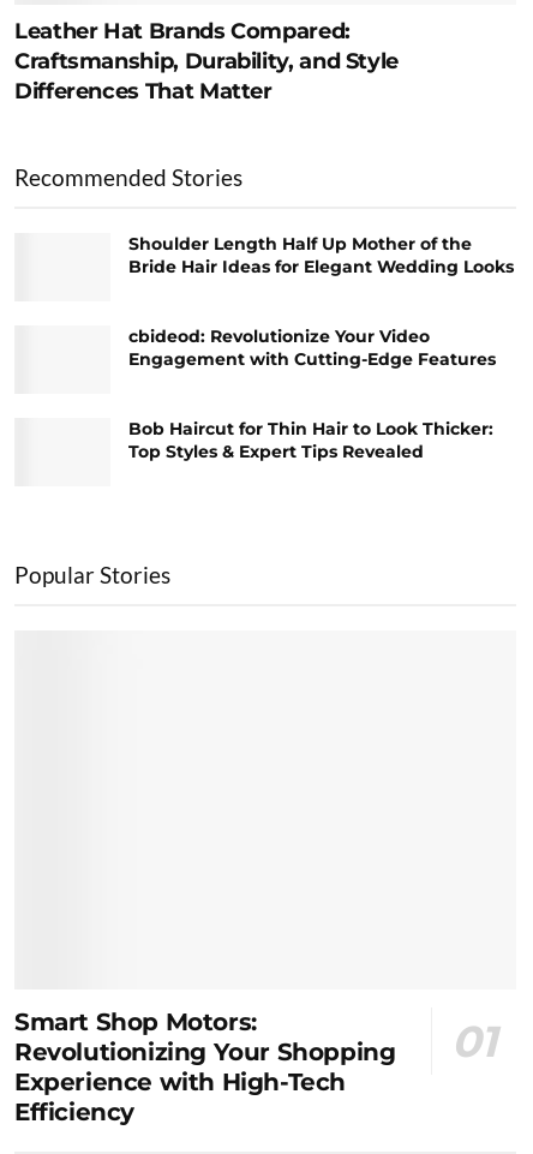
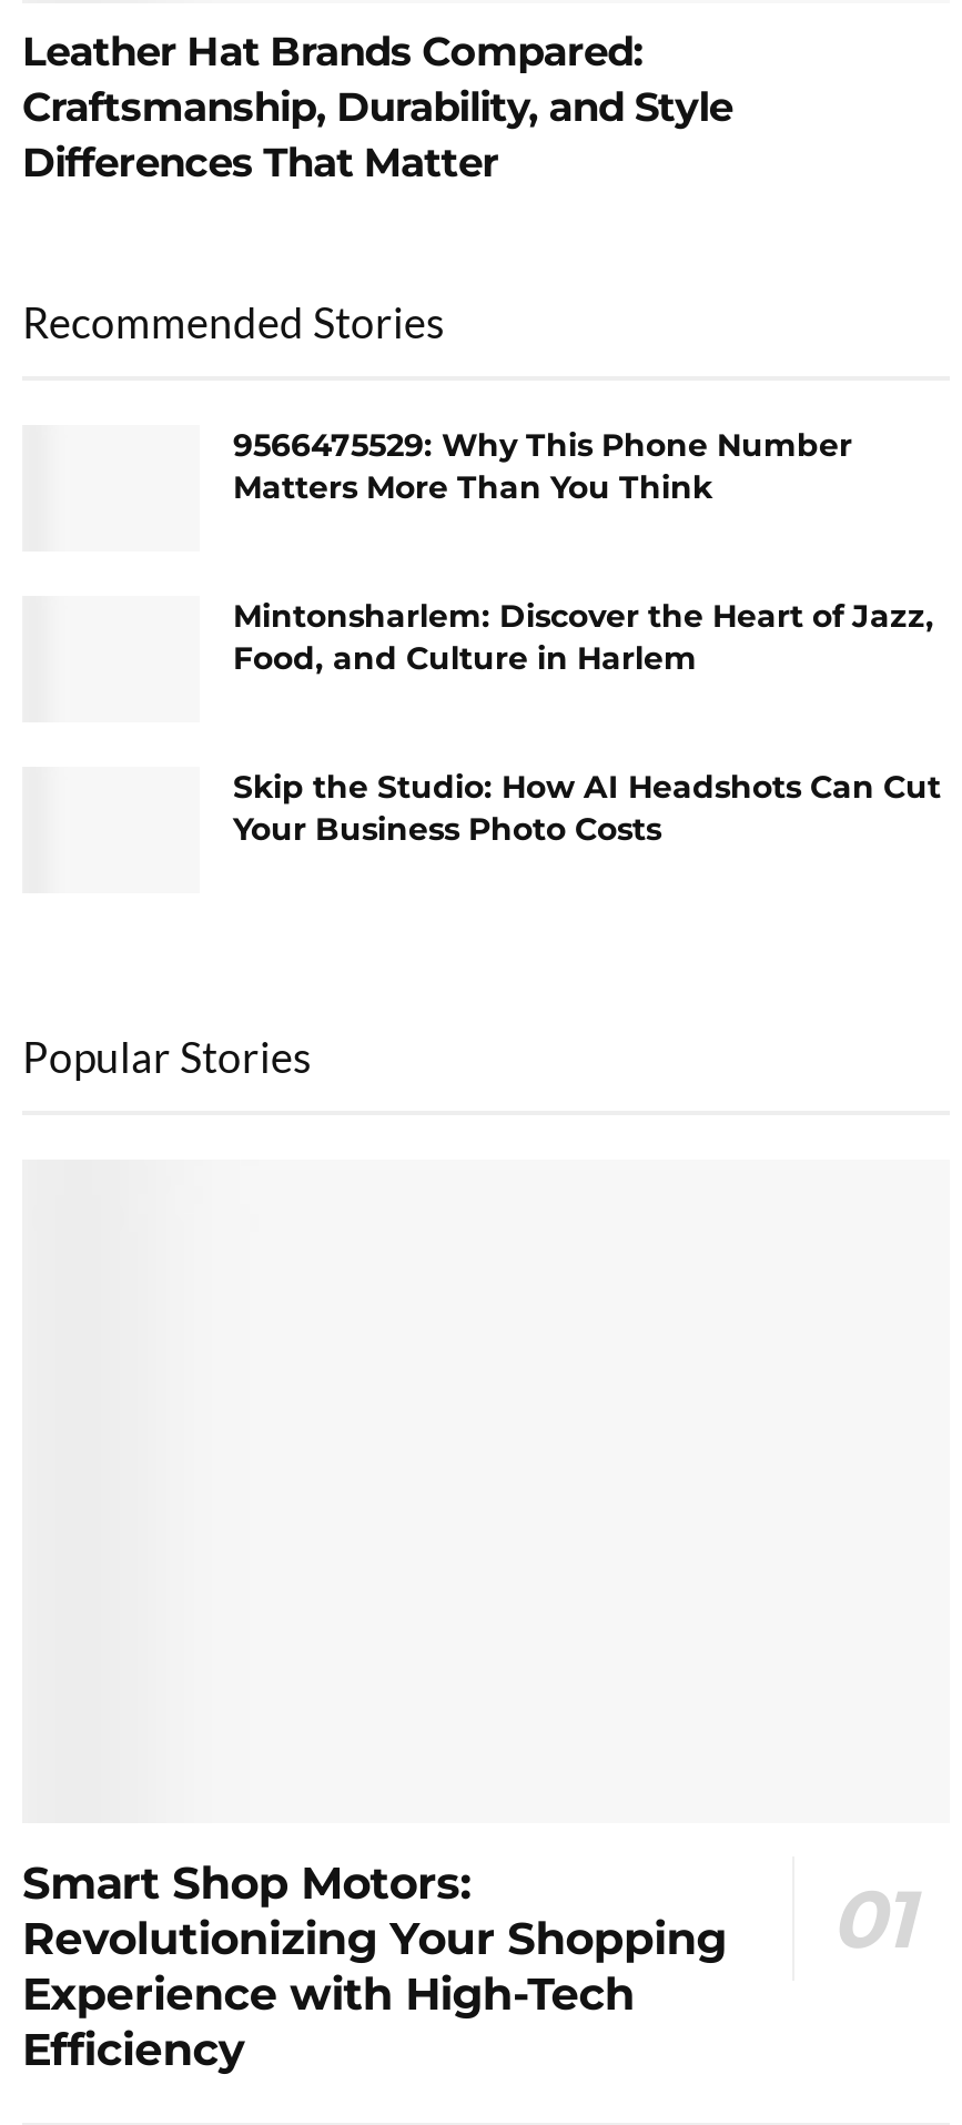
- Shoulder Length Half Up Mother of the
- Bride Hair Ideas for Elegant Wedding Looks
+ 9566475529: Why This Phone Number
+ Matters More Than You Think

- cbideod: Revolutionize Your Video
- Engagement with Cutting-Edge Features
+ Mintonsharlem: Discover the Heart of Jazz,
+ Food, and Culture in Harlem

- Bob Haircut for Thin Hair to Look Thicker:
- Top Styles & Expert Tips Revealed
+ Skip the Studio: How AI Headshots Can Cut
+ Your Business Photo Costs
